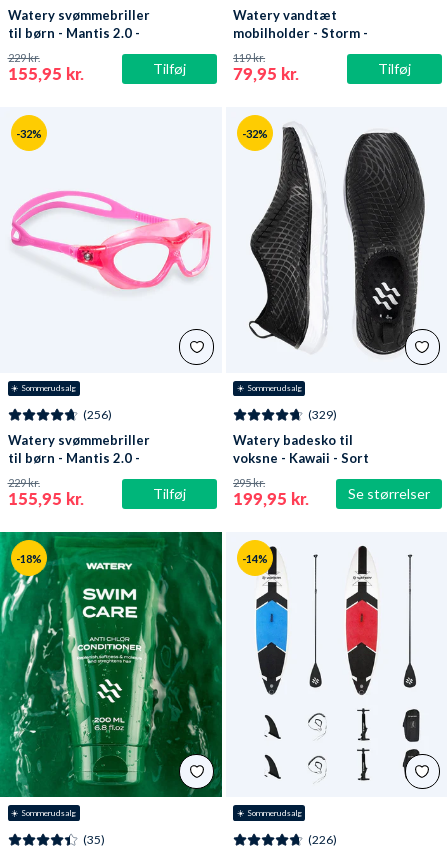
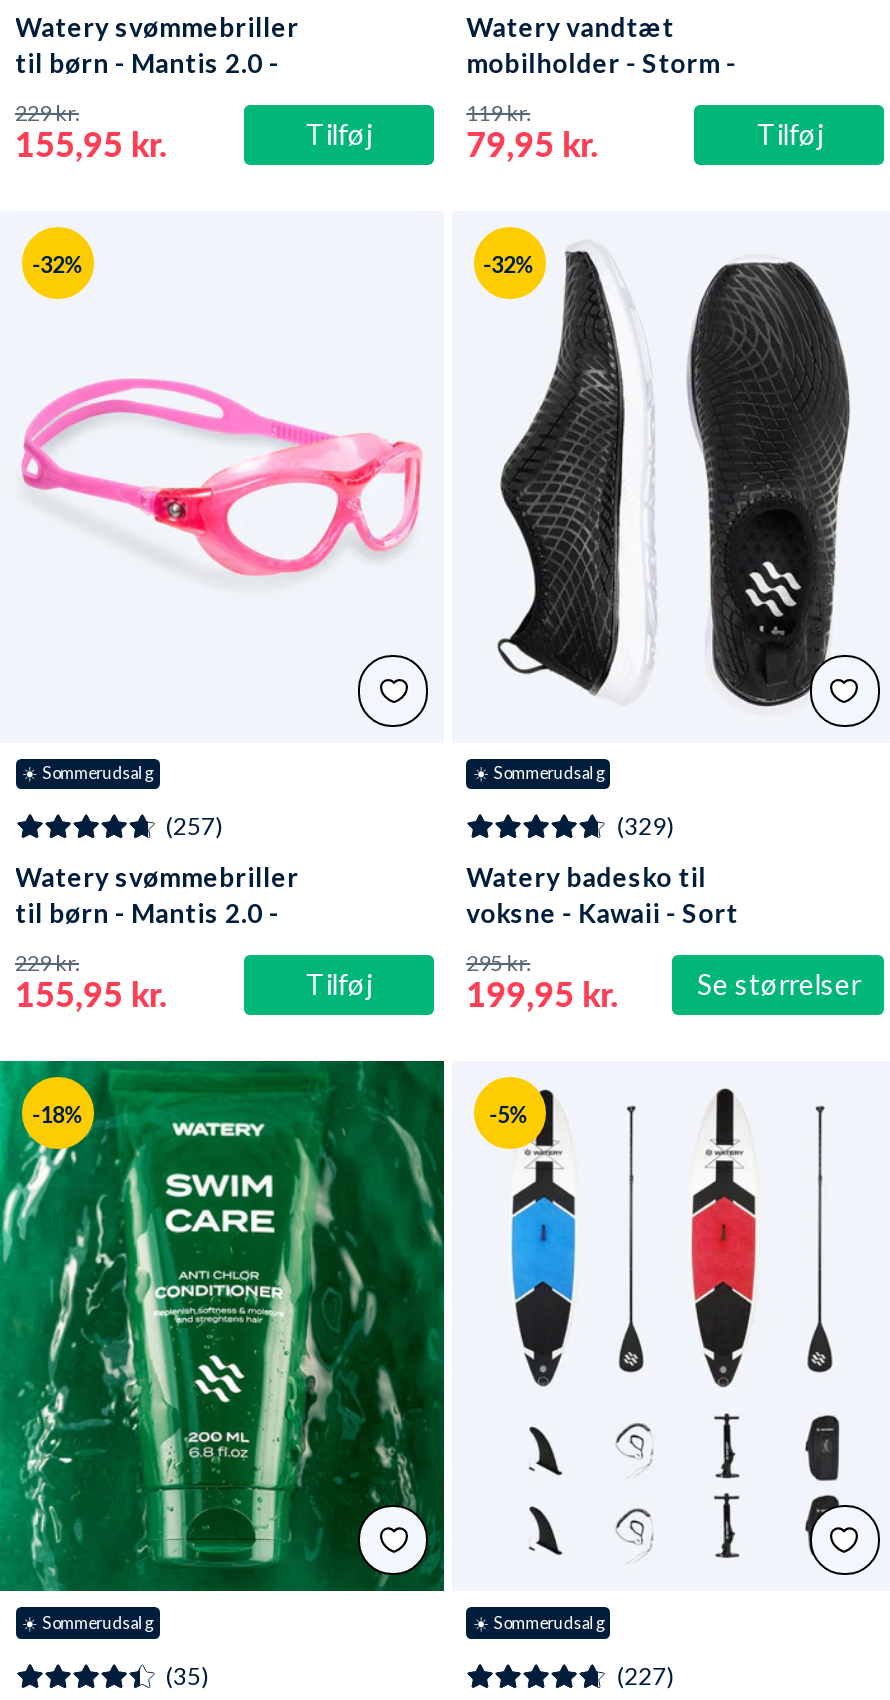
- (256)
+ (257)

- -14%
+ -5%

- (226)
+ (227)
